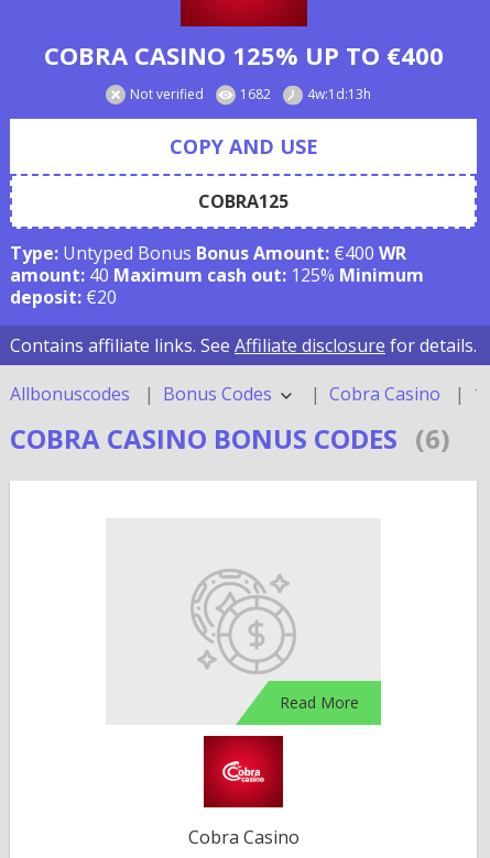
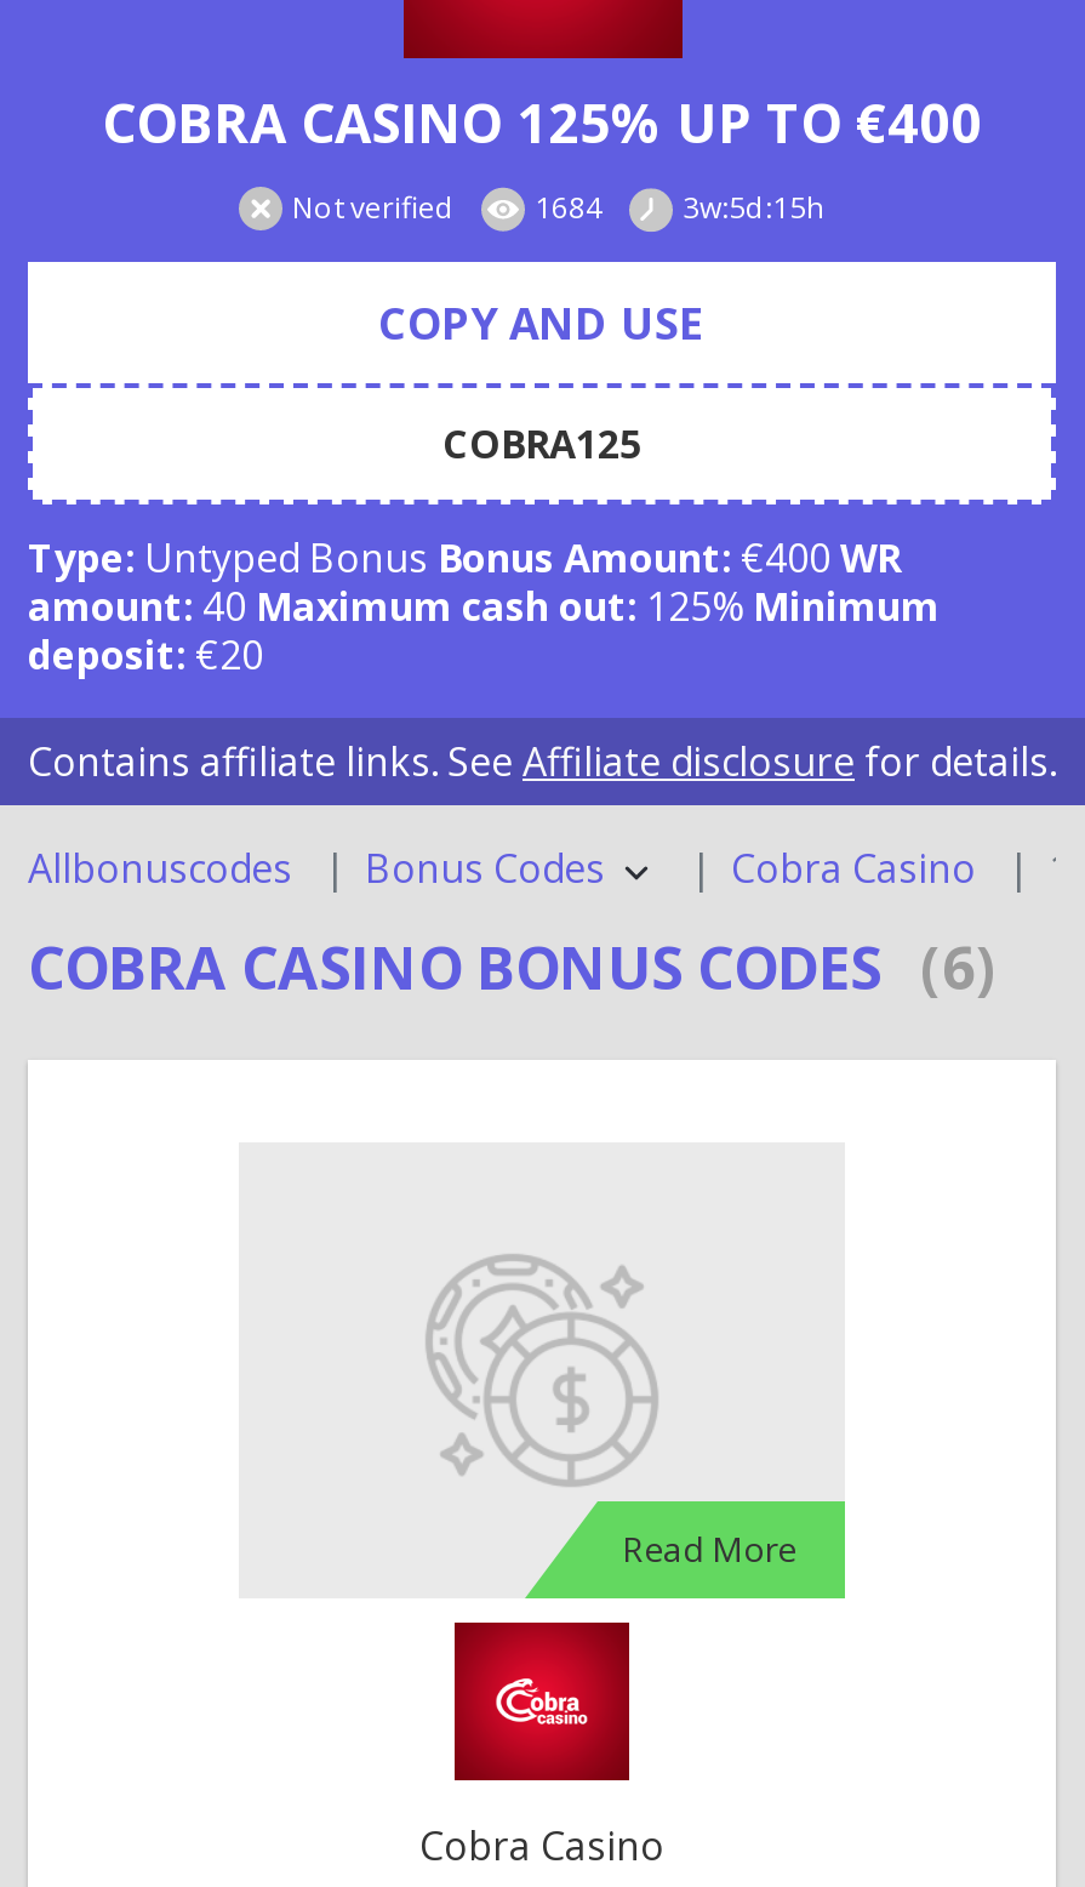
- 1682
- 4w:1d:13h
+ 1684
+ 3w:5d:15h
